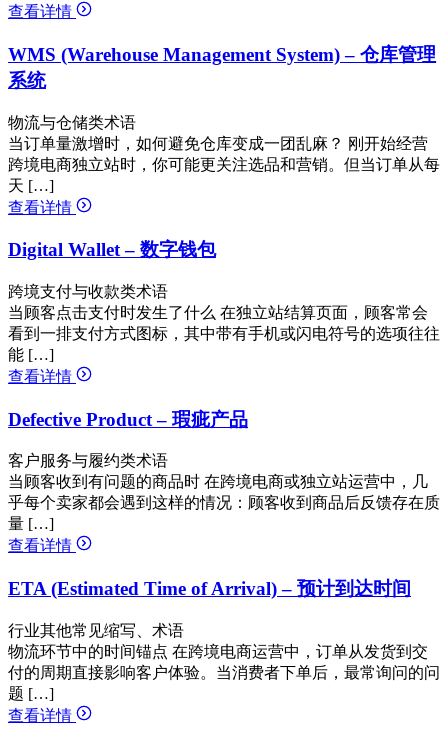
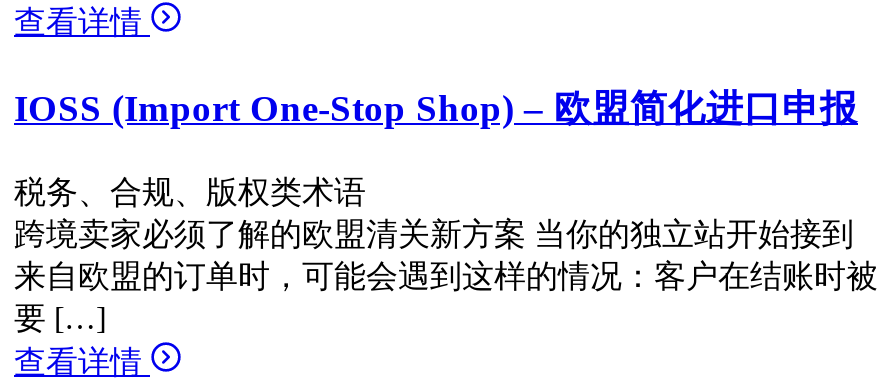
- WMS (Warehouse Management System) – 仓库管理
- 系统
- 物流与仓储类术语
- 当订单量激增时，如何避免仓库变成一团乱麻？ 刚开始经营
- 跨境电商独立站时，你可能更关注选品和营销。但当订单从每
- 天 […]
- 查看详情
- Digital Wallet – 数字钱包
- 跨境支付与收款类术语
- 当顾客点击支付时发生了什么 在独立站结算页面，顾客常会
- 看到一排支付方式图标，其中带有手机或闪电符号的选项往往
- 能 […]
- 查看详情
- Defective Product – 瑕疵产品
- 客户服务与履约类术语
- 当顾客收到有问题的商品时 在跨境电商或独立站运营中，几
- 乎每个卖家都会遇到这样的情况：顾客收到商品后反馈存在质
- 量 […]
- 查看详情
- ETA (Estimated Time of Arrival) – 预计到达时间
- 行业其他常见缩写、术语
- 物流环节中的时间锚点 在跨境电商运营中，订单从发货到交
- 付的周期直接影响客户体验。当消费者下单后，最常询问的问
- 题 […]
+ IOSS (Import One-Stop Shop) – 欧盟简化进口申报
+ 税务、合规、版权类术语
+ 跨境卖家必须了解的欧盟清关新方案 当你的独立站开始接到
+ 来自欧盟的订单时，可能会遇到这样的情况：客户在结账时被
+ 要 […]
